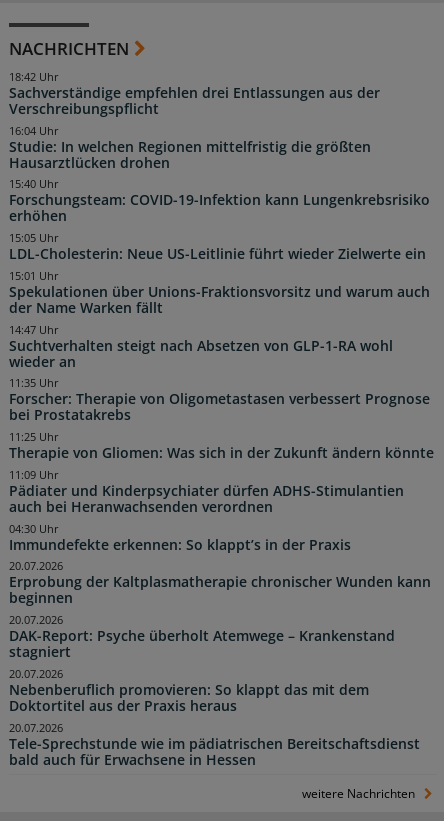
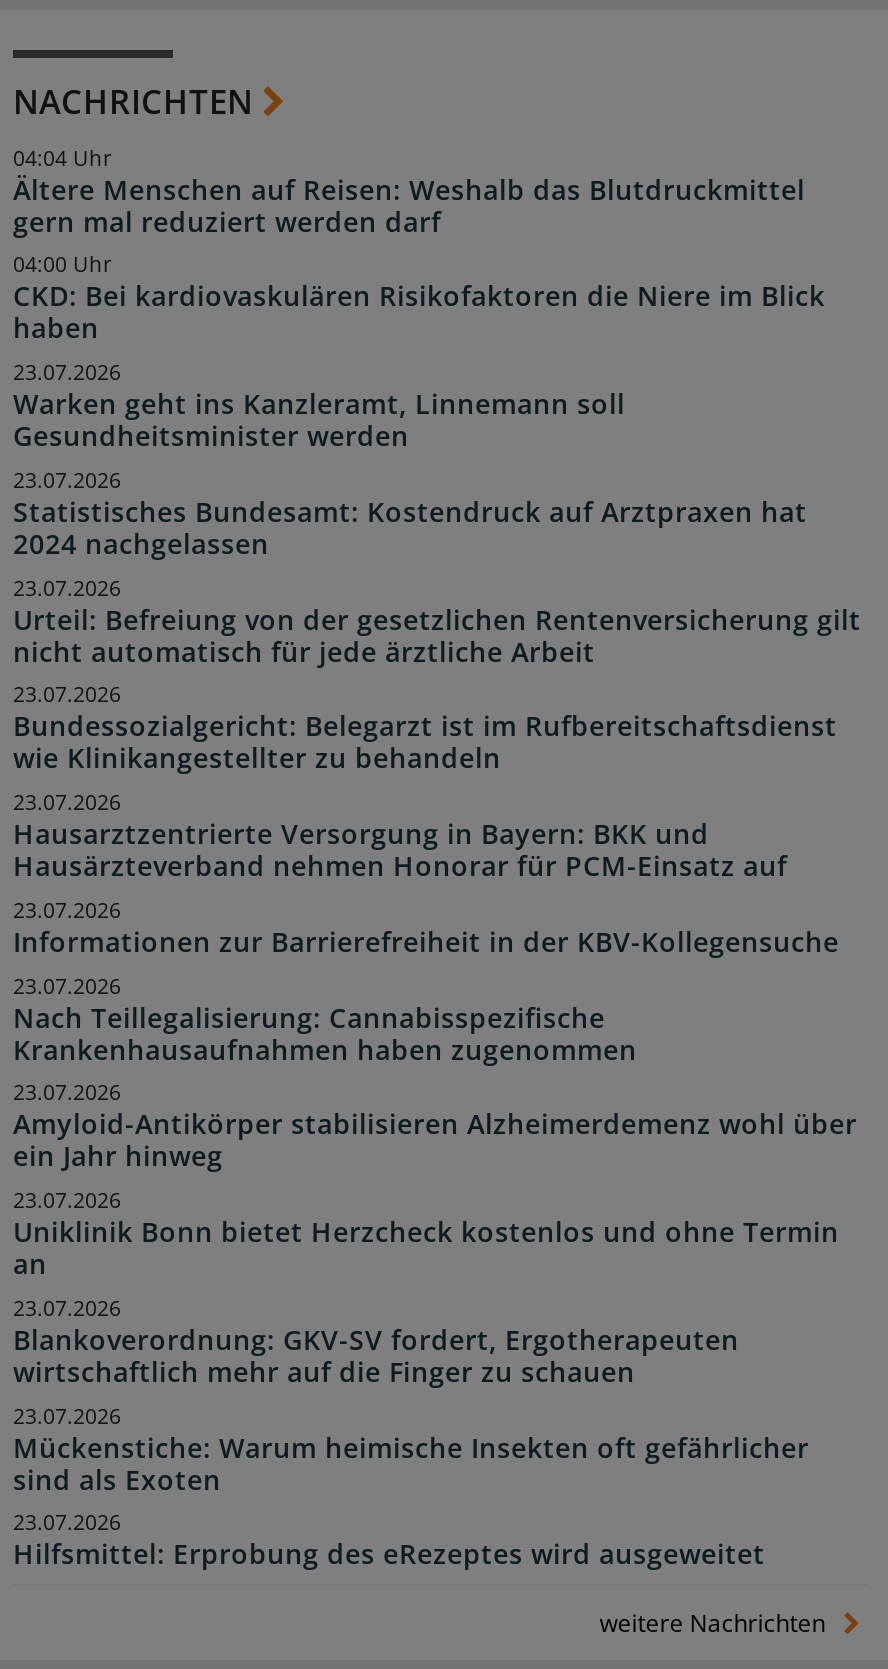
- 18:42 Uhr
+ 04:04 Uhr

- Sachverständige empfehlen drei Entlassungen aus der
- Verschreibungspflicht
+ Ältere Menschen auf Reisen: Weshalb das Blutdruckmittel
+ gern mal reduziert werden darf

- 16:04 Uhr
+ 04:00 Uhr

- Studie: In welchen Regionen mittelfristig die größten
- Hausarztlücken drohen
+ CKD: Bei kardiovaskulären Risikofaktoren die Niere im Blick
+ haben

- 15:40 Uhr
+ 23.07.2026

- Forschungsteam: COVID-19-Infektion kann Lungenkrebsrisiko
- erhöhen
+ Warken geht ins Kanzleramt, Linnemann soll
+ Gesundheitsminister werden

- 15:05 Uhr
+ 23.07.2026

- LDL-Cholesterin: Neue US-Leitlinie führt wieder Zielwerte ein
+ Statistisches Bundesamt: Kostendruck auf Arztpraxen hat
+ 2024 nachgelassen

- 15:01 Uhr
+ 23.07.2026

- Spekulationen über Unions-Fraktionsvorsitz und warum auch
- der Name Warken fällt
+ Urteil: Befreiung von der gesetzlichen Rentenversicherung gilt
+ nicht automatisch für jede ärztliche Arbeit

- 14:47 Uhr
+ 23.07.2026

- Suchtverhalten steigt nach Absetzen von GLP-1-RA wohl
- wieder an
+ Bundessozialgericht: Belegarzt ist im Rufbereitschaftsdienst
+ wie Klinikangestellter zu behandeln

- 11:35 Uhr
+ 23.07.2026

- Forscher: Therapie von Oligometastasen verbessert Prognose
- bei Prostatakrebs
+ Hausarztzentrierte Versorgung in Bayern: BKK und
+ Hausärzteverband nehmen Honorar für PCM-Einsatz auf

- 11:25 Uhr
+ 23.07.2026

- Therapie von Gliomen: Was sich in der Zukunft ändern könnte
+ Informationen zur Barrierefreiheit in der KBV-Kollegensuche

- 11:09 Uhr
+ 23.07.2026

- Pädiater und Kinderpsychiater dürfen ADHS-Stimulantien
- auch bei Heranwachsenden verordnen
+ Nach Teillegalisierung: Cannabisspezifische
+ Krankenhausaufnahmen haben zugenommen

- 04:30 Uhr
+ 23.07.2026

- Immundefekte erkennen: So klappt’s in der Praxis
+ Amyloid-Antikörper stabilisieren Alzheimerdemenz wohl über
+ ein Jahr hinweg

- 20.07.2026
+ 23.07.2026

- Erprobung der Kaltplasmatherapie chronischer Wunden kann
- beginnen
+ Uniklinik Bonn bietet Herzcheck kostenlos und ohne Termin
+ an

- 20.07.2026
+ 23.07.2026

- DAK-Report: Psyche überholt Atemwege – Krankenstand
- stagniert
+ Blankoverordnung: GKV-SV fordert, Ergotherapeuten
+ wirtschaftlich mehr auf die Finger zu schauen

- 20.07.2026
+ 23.07.2026

- Nebenberuflich promovieren: So klappt das mit dem
- Doktortitel aus der Praxis heraus
+ Mückenstiche: Warum heimische Insekten oft gefährlicher
+ sind als Exoten

- 20.07.2026
+ 23.07.2026

- Tele-Sprechstunde wie im pädiatrischen Bereitschaftsdienst
- bald auch für Erwachsene in Hessen
+ Hilfsmittel: Erprobung des eRezeptes wird ausgeweitet
